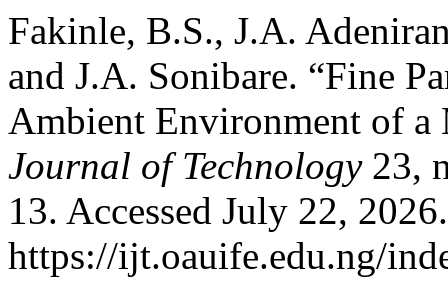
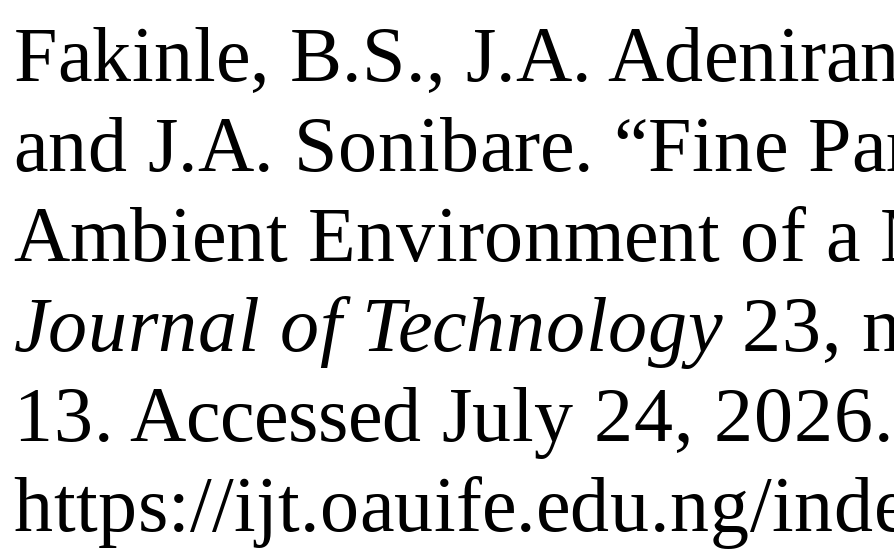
- 13. Accessed July 22, 2026.
+ 13. Accessed July 24, 2026.
